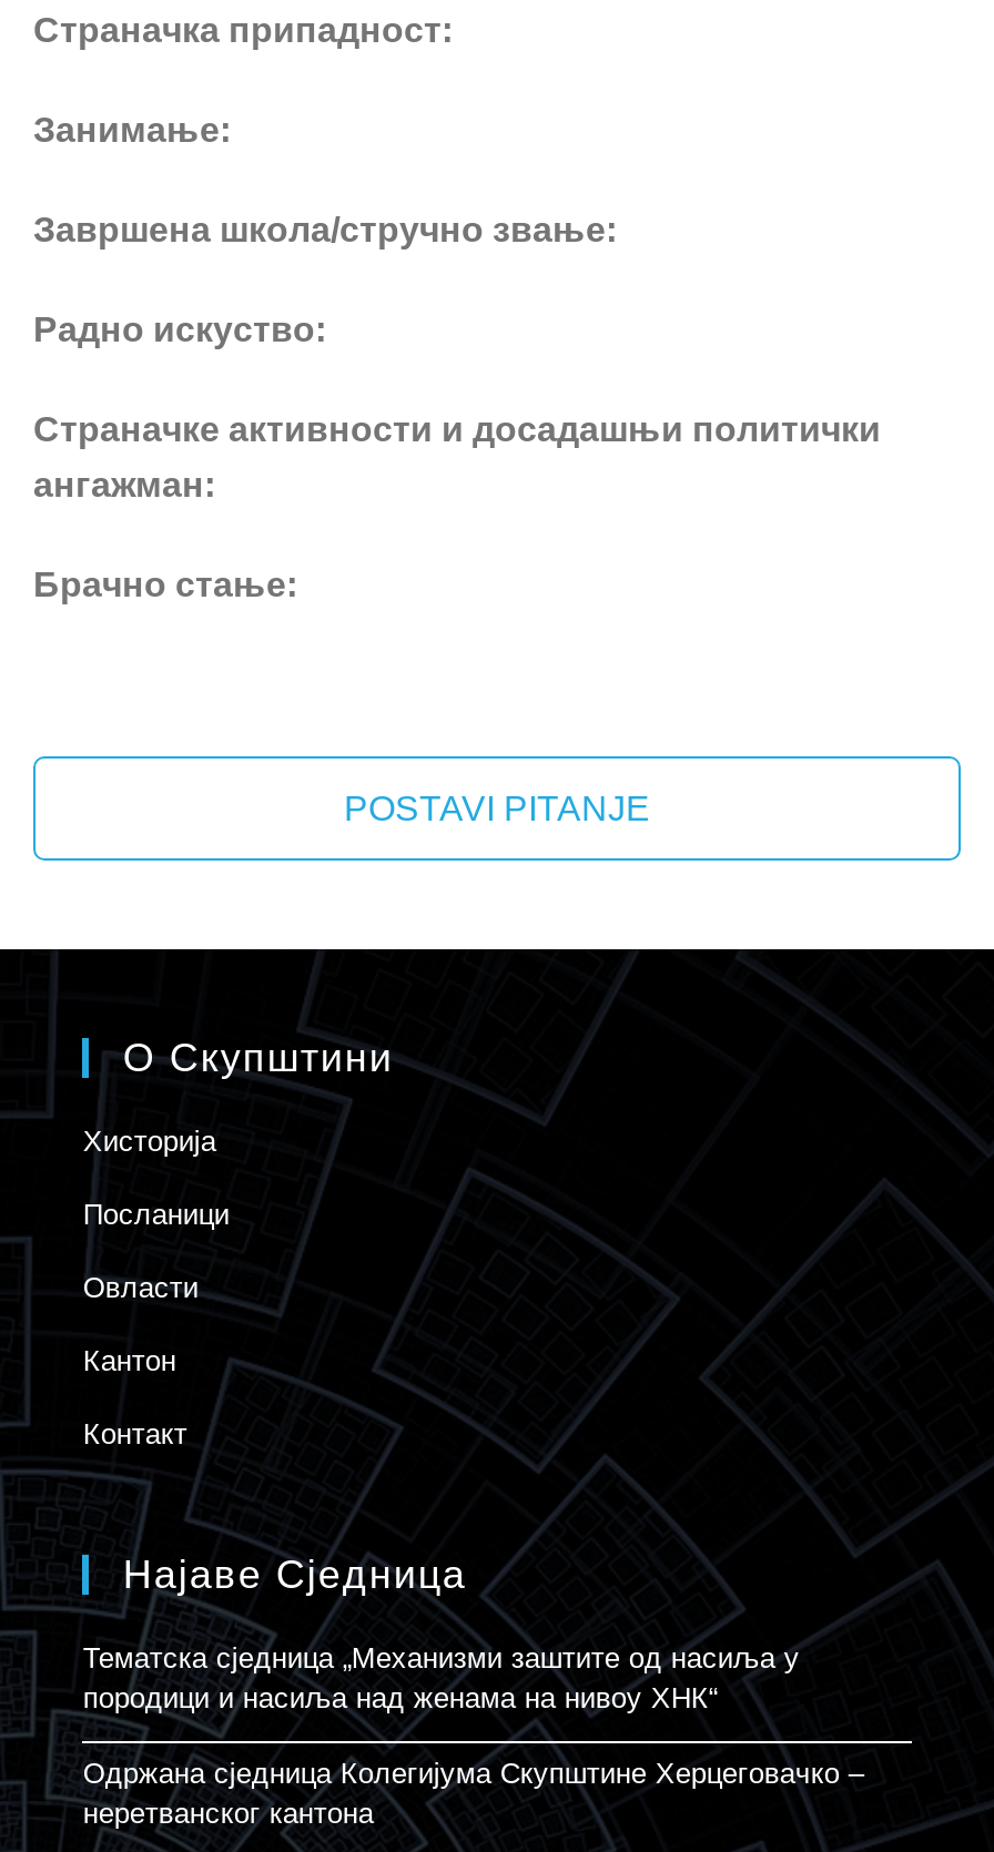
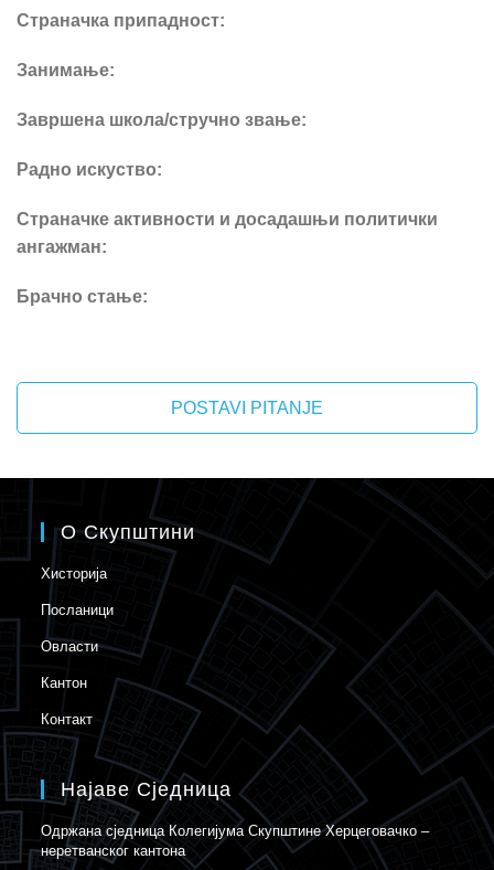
- Тематска сједница „Механизми заштите од насиља у
- породици и насиља над женама на нивоу ХНК“
